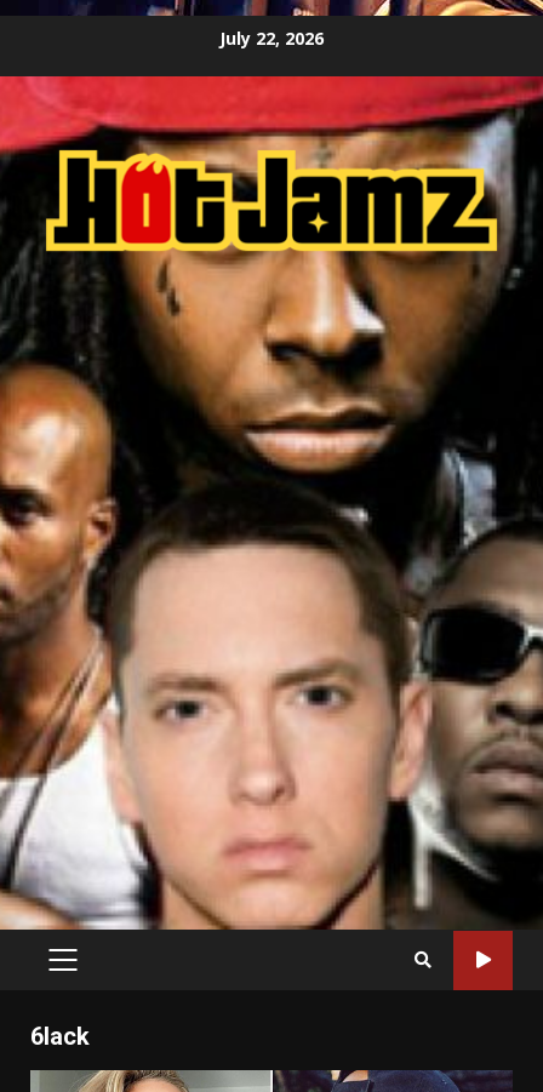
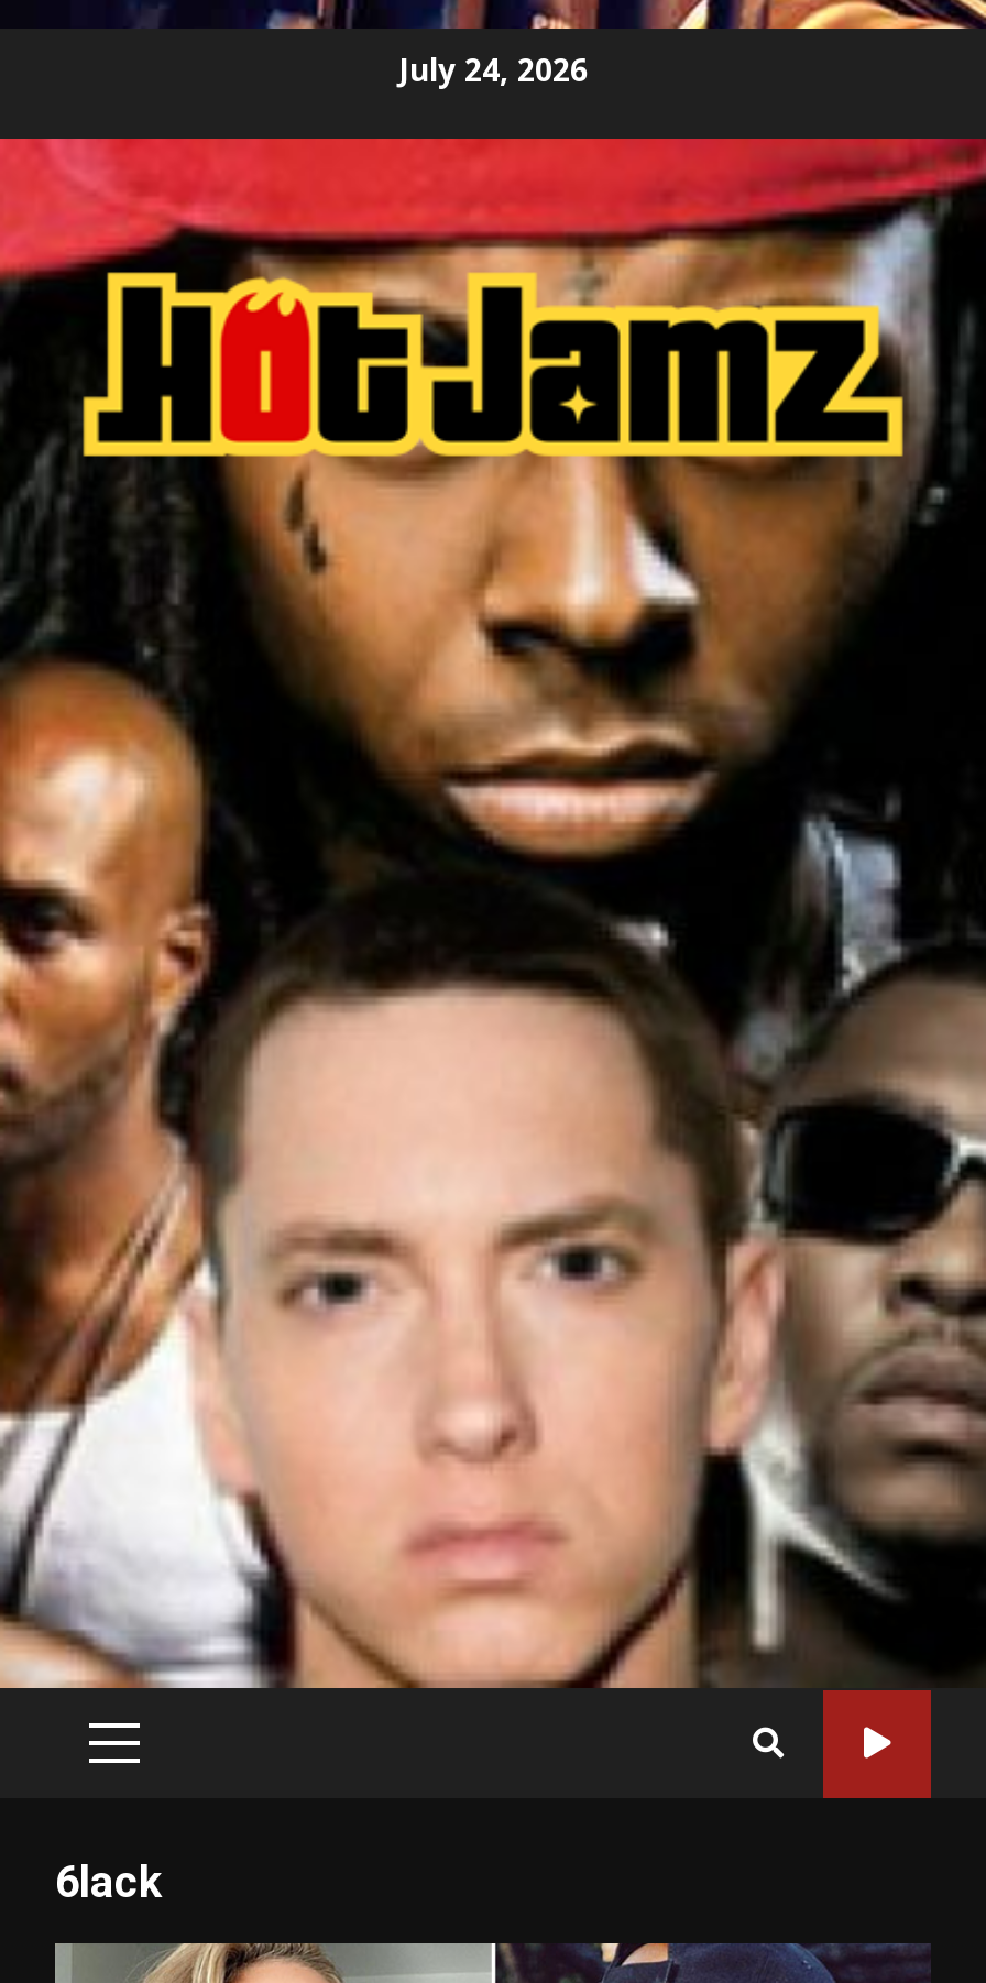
- July 22, 2026
+ July 24, 2026
